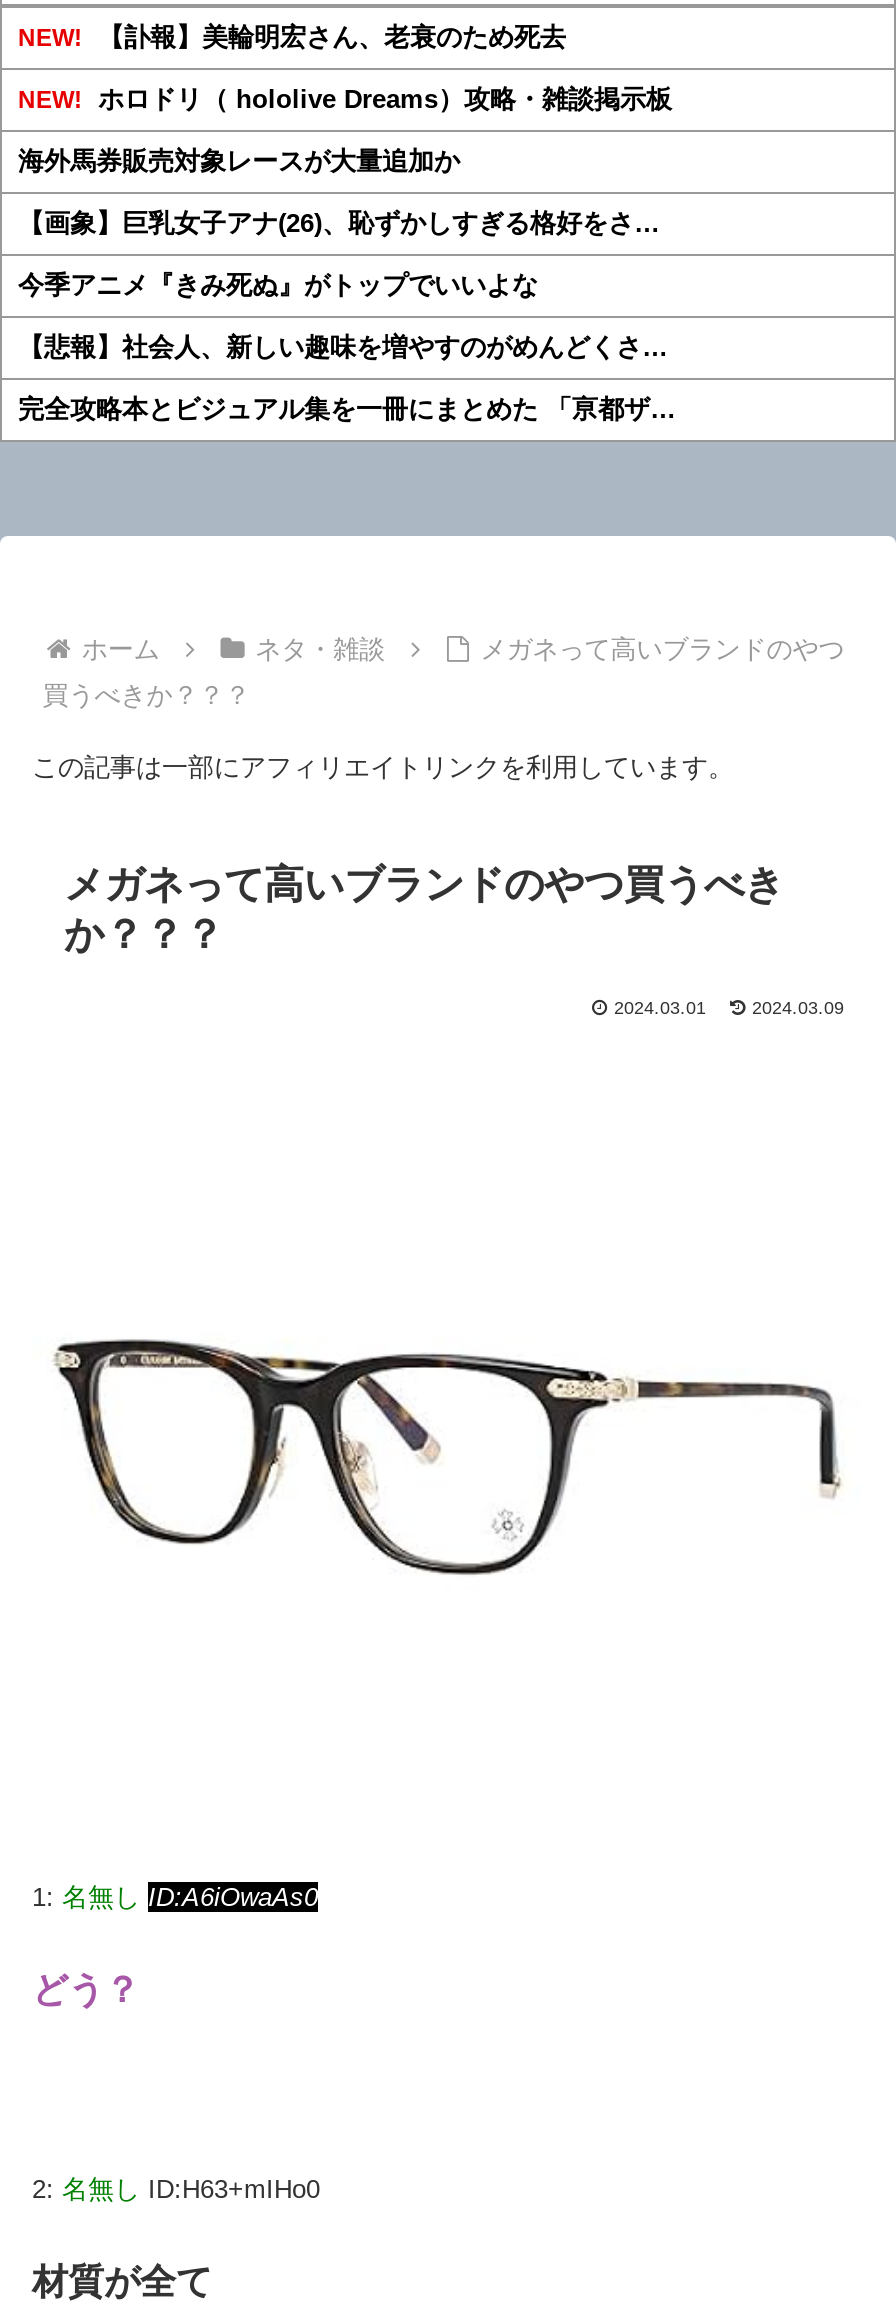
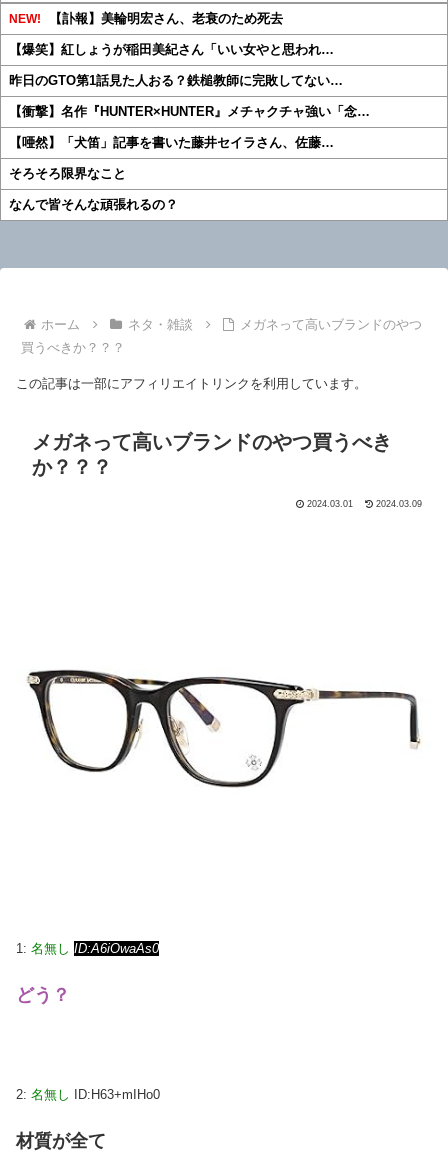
- NEW! ホロドリ（ hololive Dreams）攻略・雑談掲示板
+ 【爆笑】紅しょうが稲田美紀さん「いい女やと思われ…

- 海外馬券販売対象レースが大量追加か
+ 昨日のGTO第1話見た人おる？鉄槌教師に完敗してない…

- 【画象】巨乳女子アナ(26)、恥ずかしすぎる格好をさ…
+ 【衝撃】名作『HUNTER×HUNTER』メチャクチャ強い「念…

- 今季アニメ『きみ死ぬ』がトップでいいよな
+ 【唖然】「犬笛」記事を書いた藤井セイラさん、佐藤…

- 【悲報】社会人、新しい趣味を増やすのがめんどくさ…
+ そろそろ限界なこと

- 完全攻略本とビジュアル集を一冊にまとめた 「亰都ザ…
+ なんで皆そんな頑張れるの？
